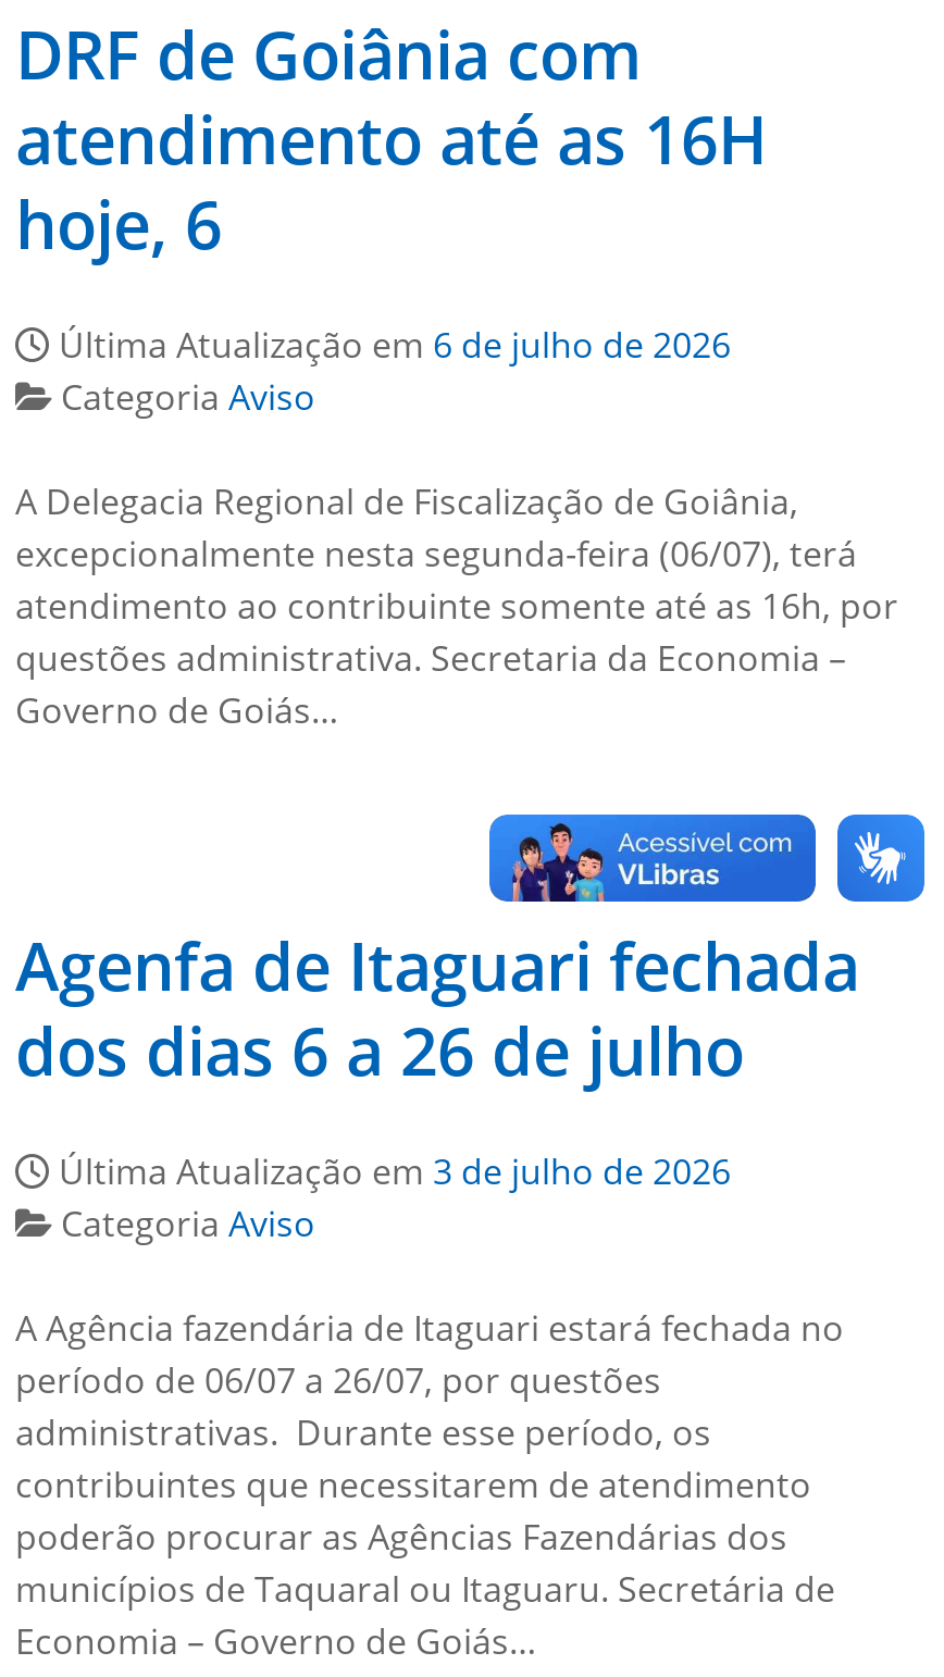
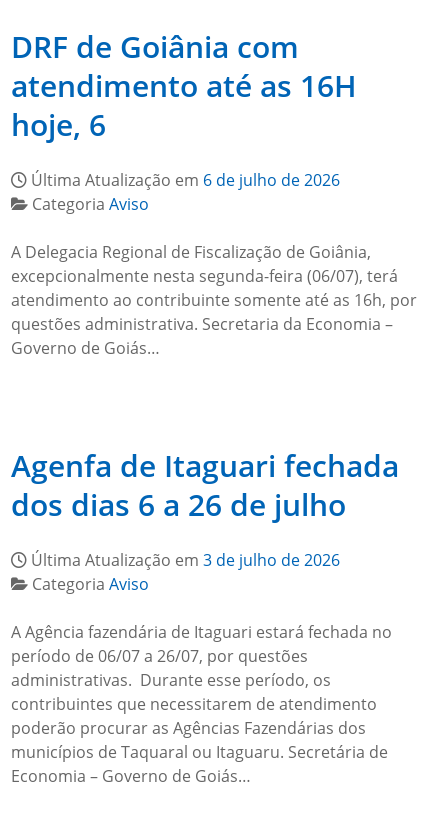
- [image]

- [image]
